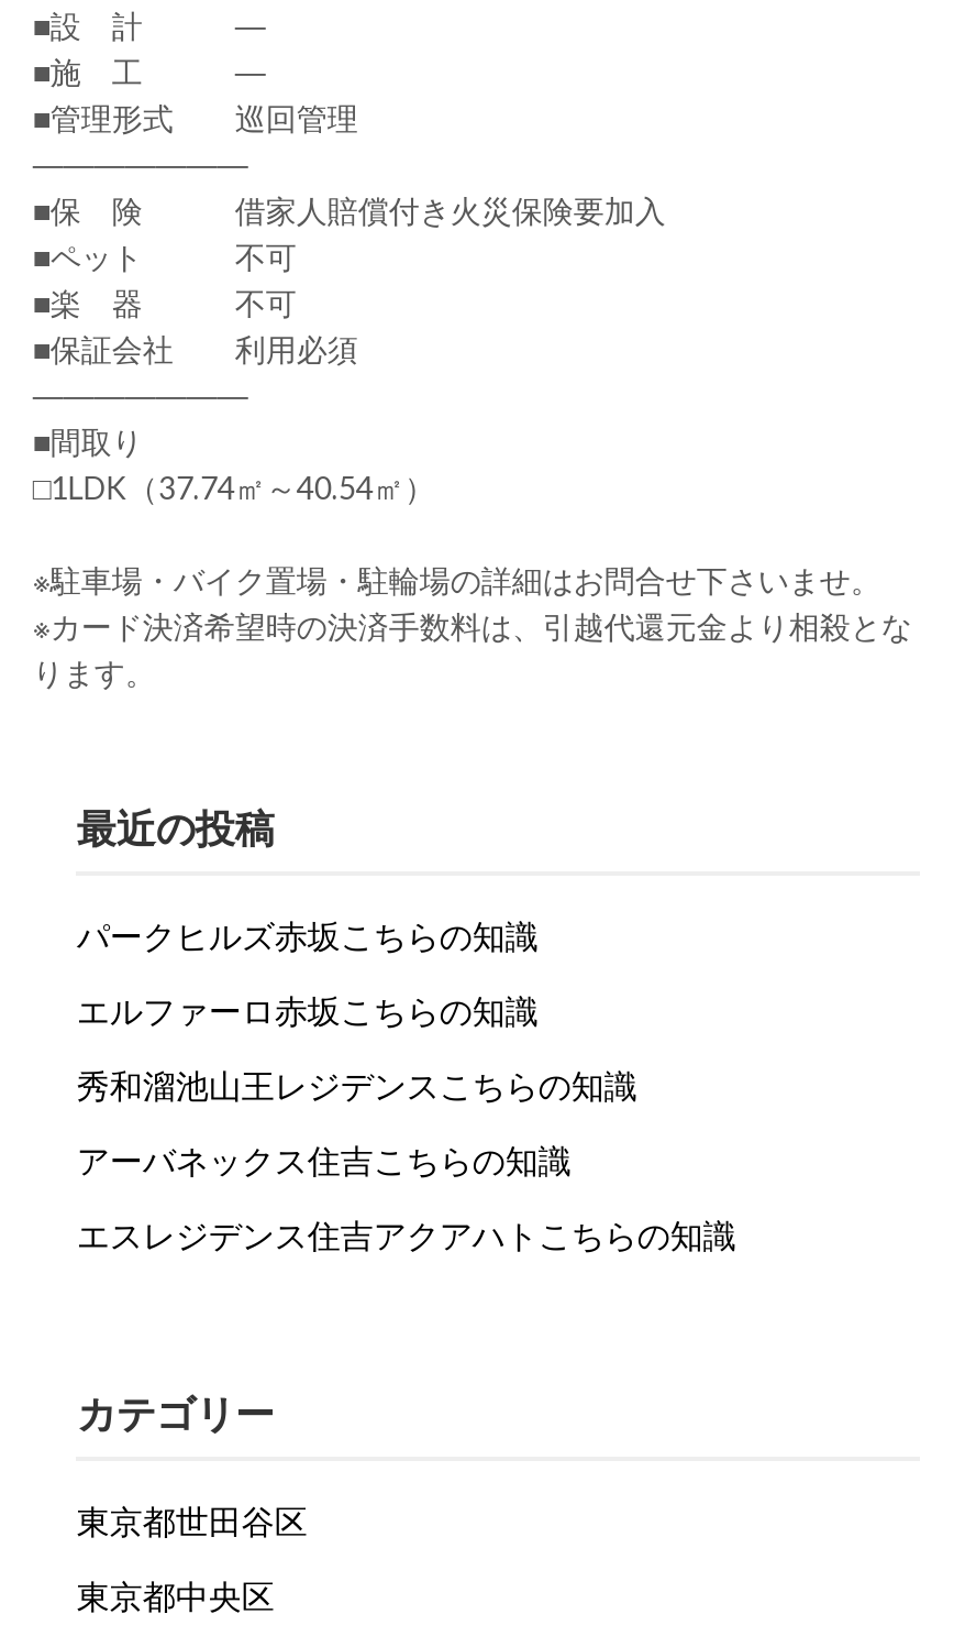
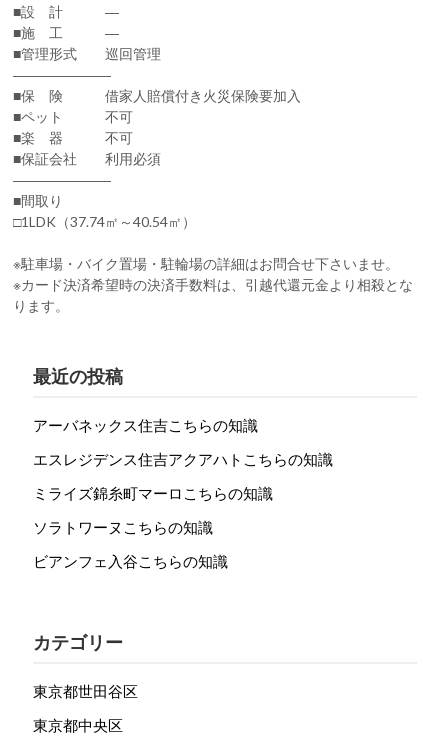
- パークヒルズ赤坂こちらの知識
- エルファーロ赤坂こちらの知識
- 秀和溜池山王レジデンスこちらの知識

moved up: アーバネックス住吉こちらの知識 | エスレジデンス住吉アクアハトこちらの知識

+ ミライズ錦糸町マーロこちらの知識
+ ソラトワーヌこちらの知識
+ ビアンフェ入谷こちらの知識
